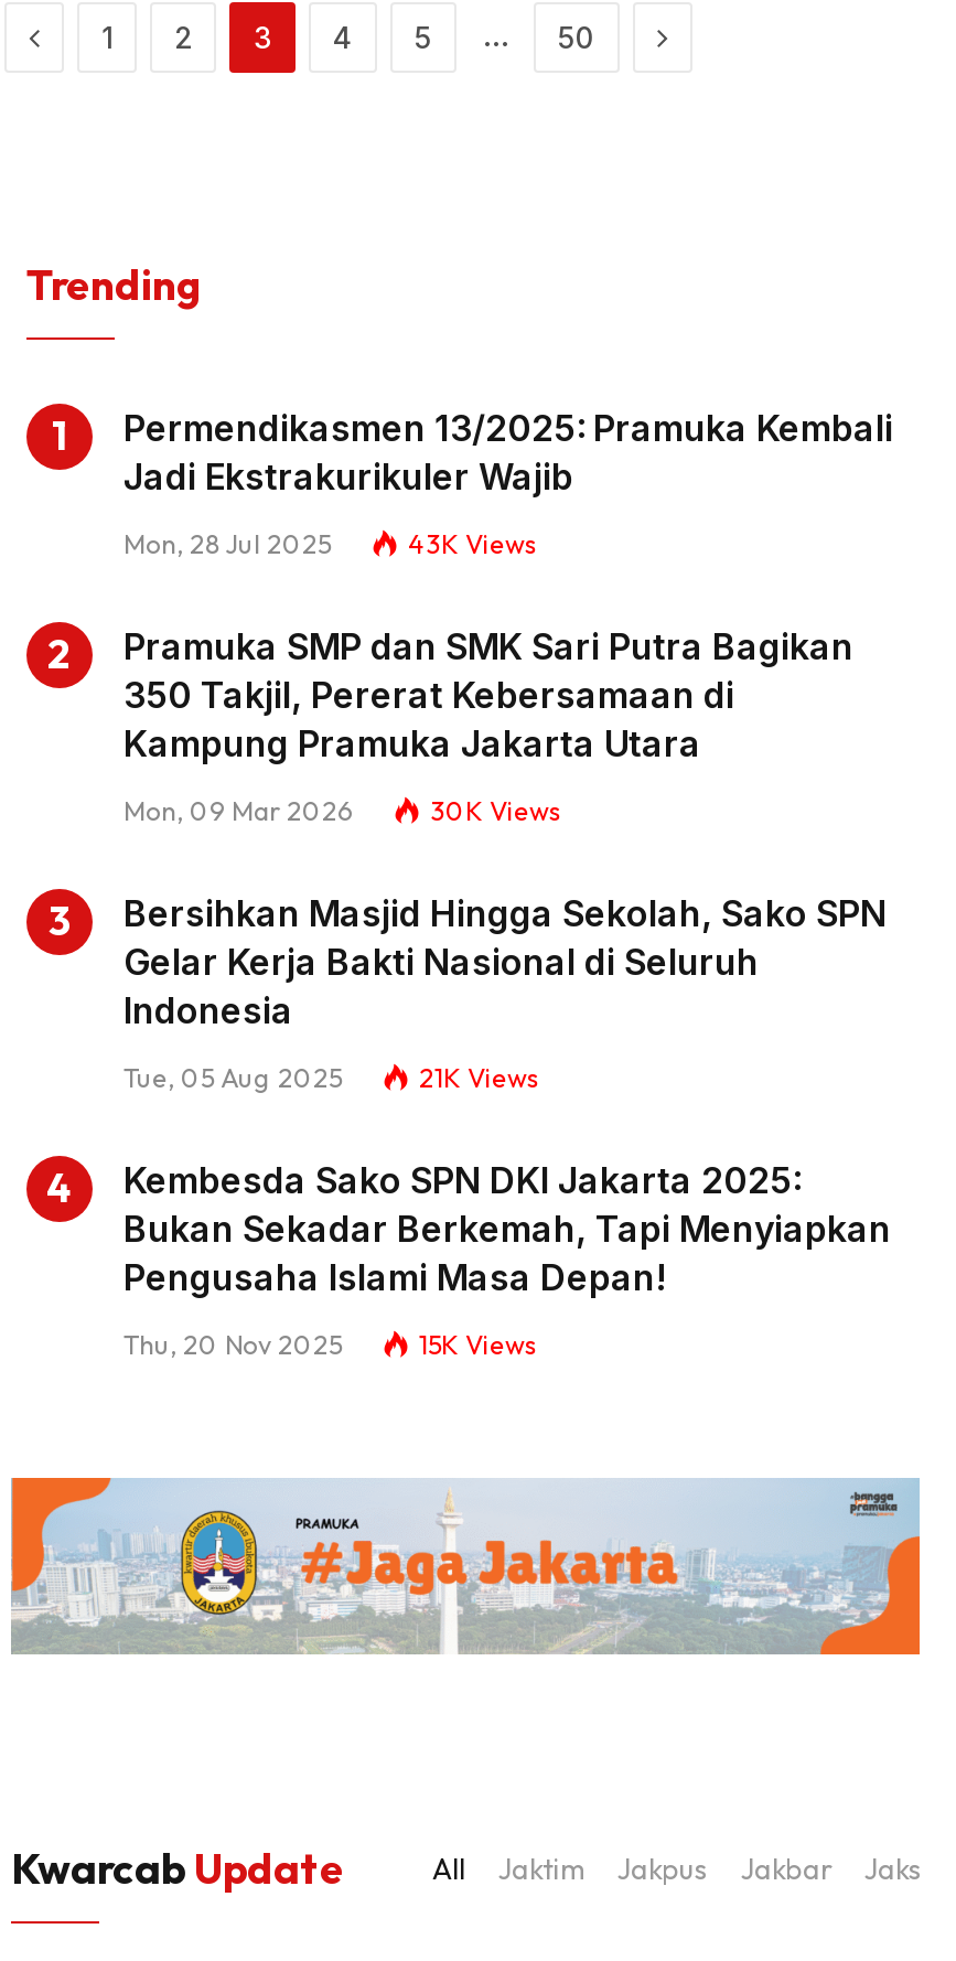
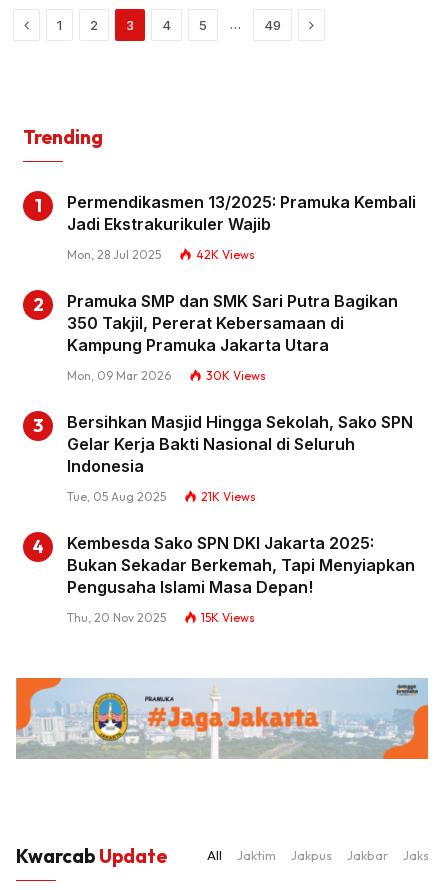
- 50
+ 49

- 43K Views
+ 42K Views
